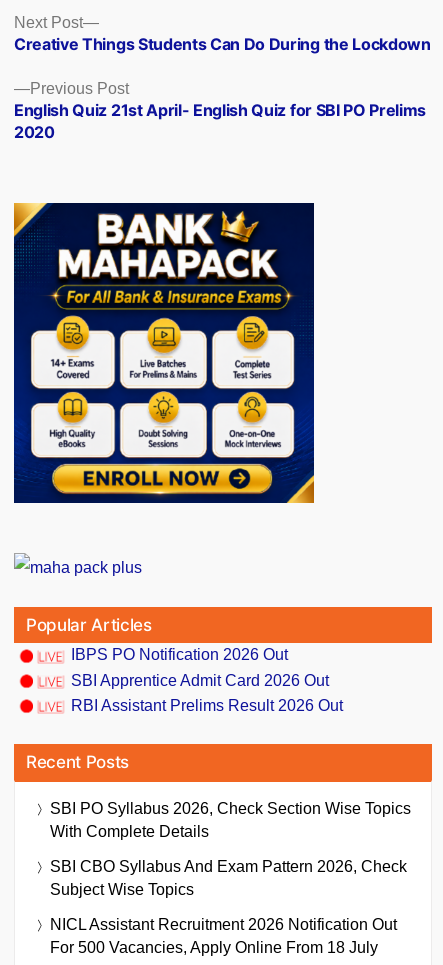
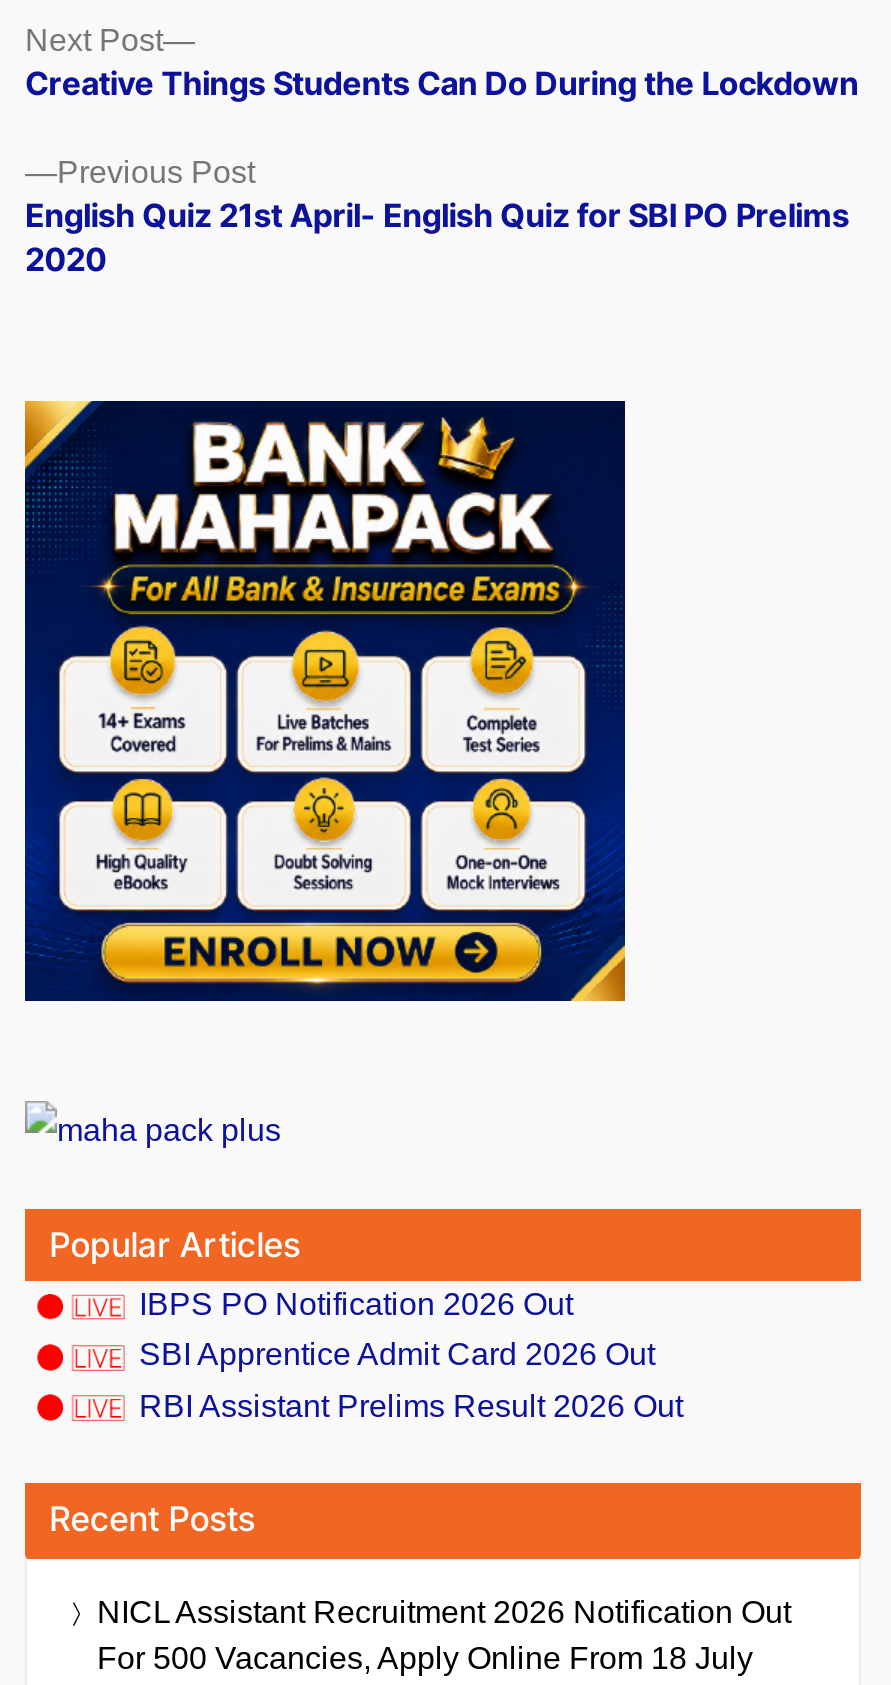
- SBI PO Syllabus 2026, Check Section Wise Topics
- With Complete Details
- SBI CBO Syllabus And Exam Pattern 2026, Check
- Subject Wise Topics
